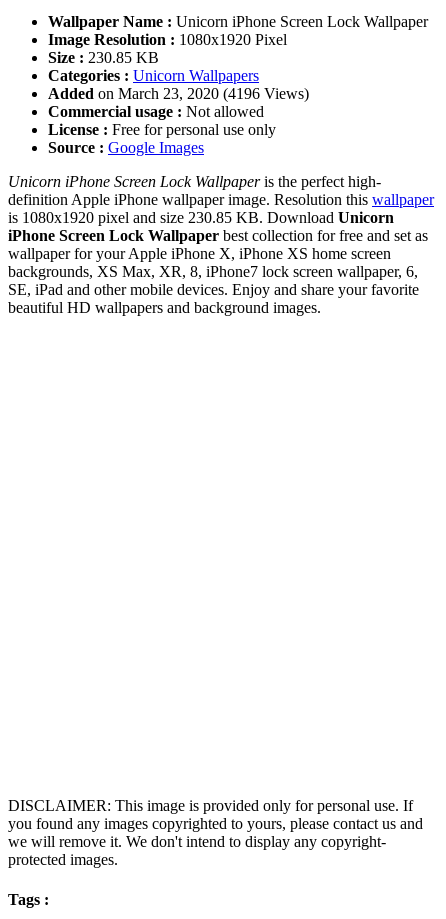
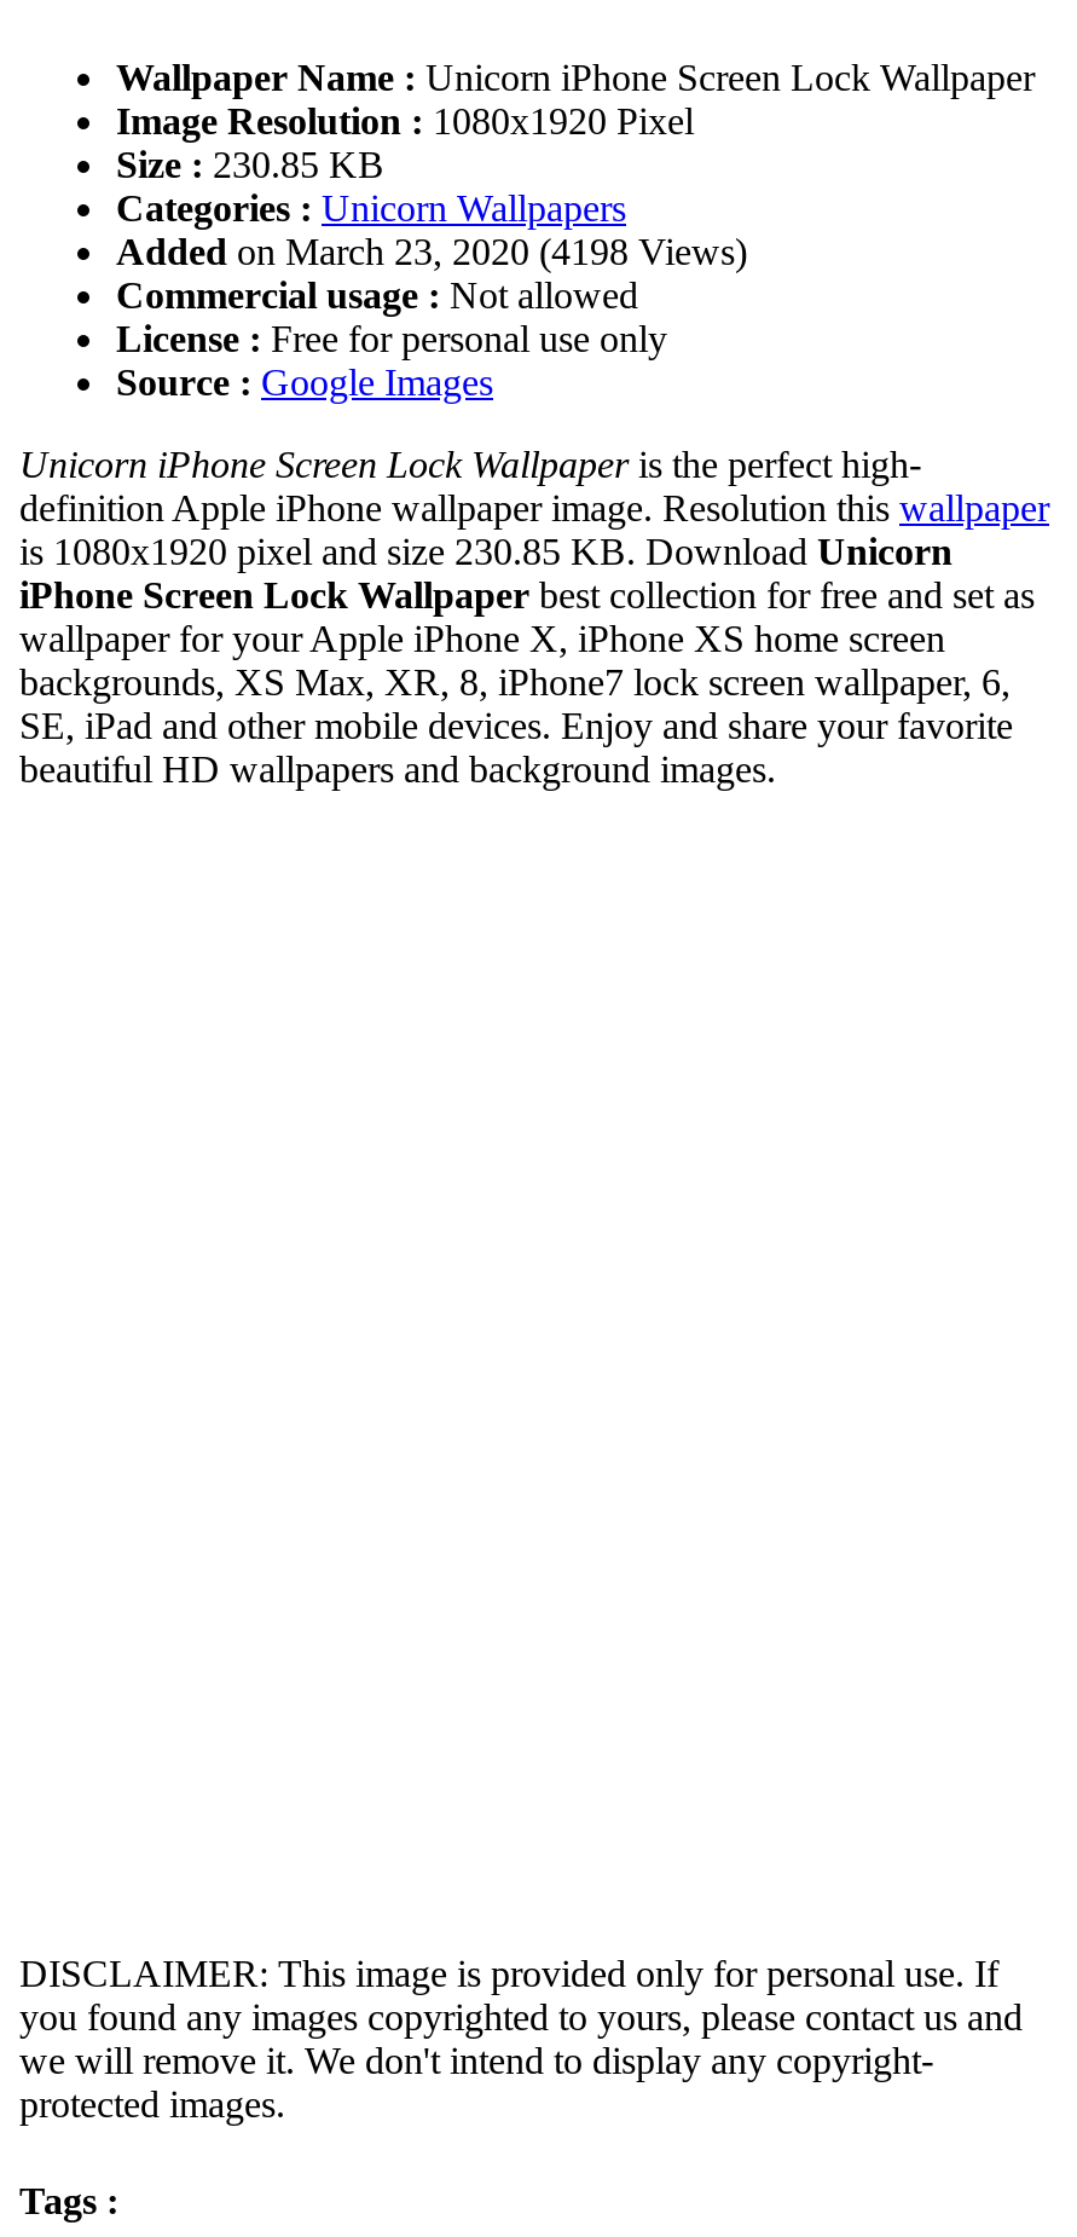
- Added on March 23, 2020 (4196 Views)
+ Added on March 23, 2020 (4198 Views)
